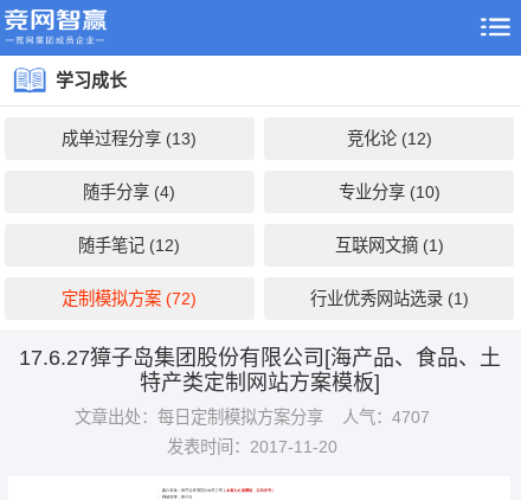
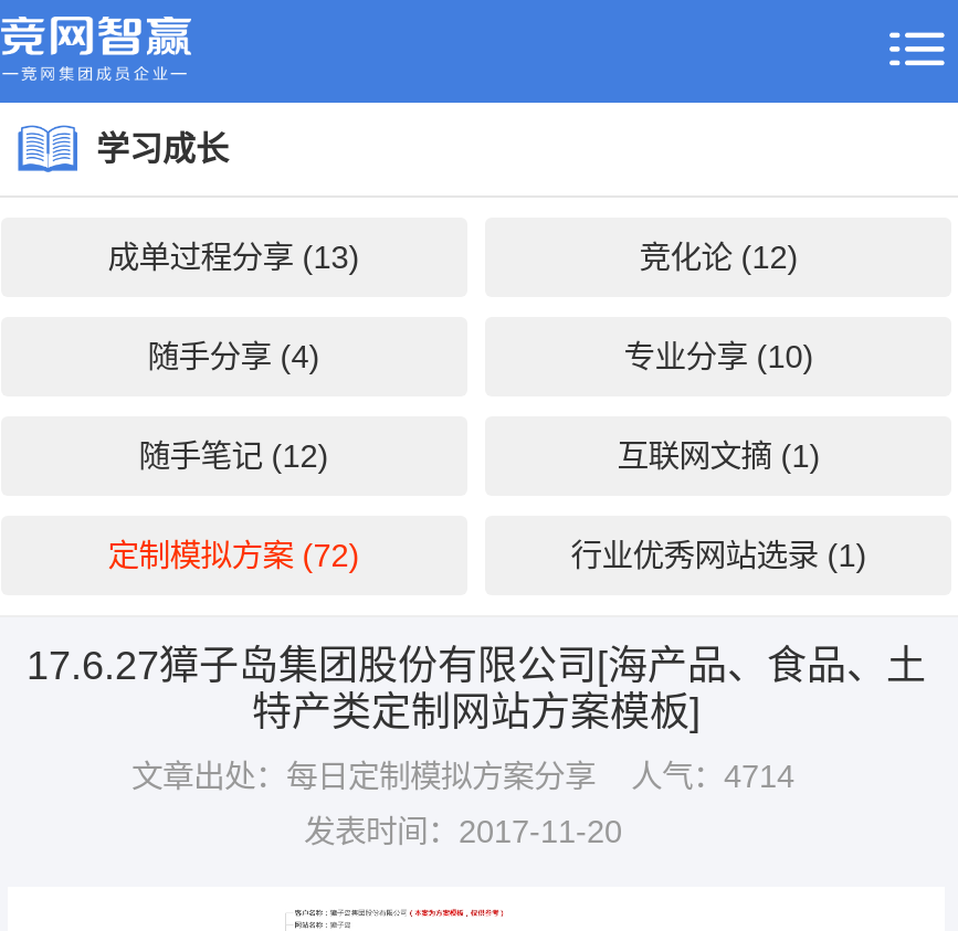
- 文章出处：每日定制模拟方案分享 人气：4707
+ 文章出处：每日定制模拟方案分享 人气：4714
